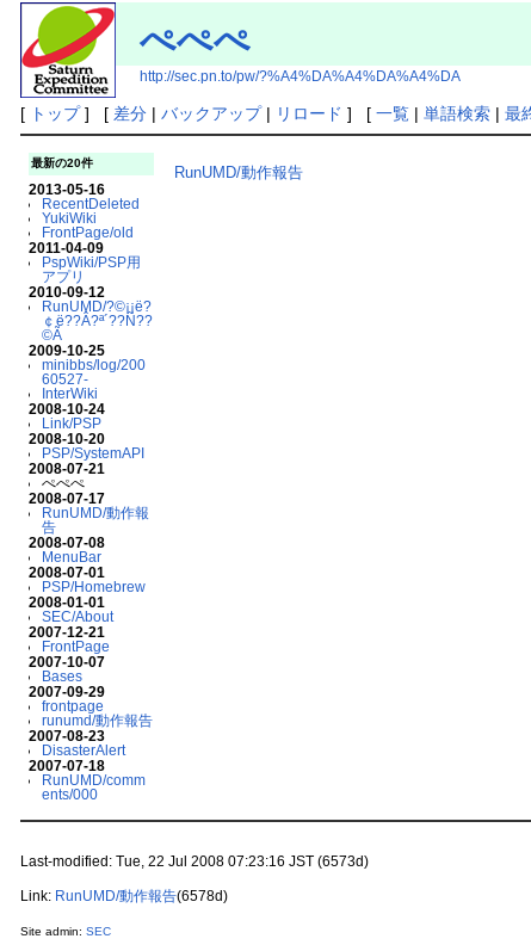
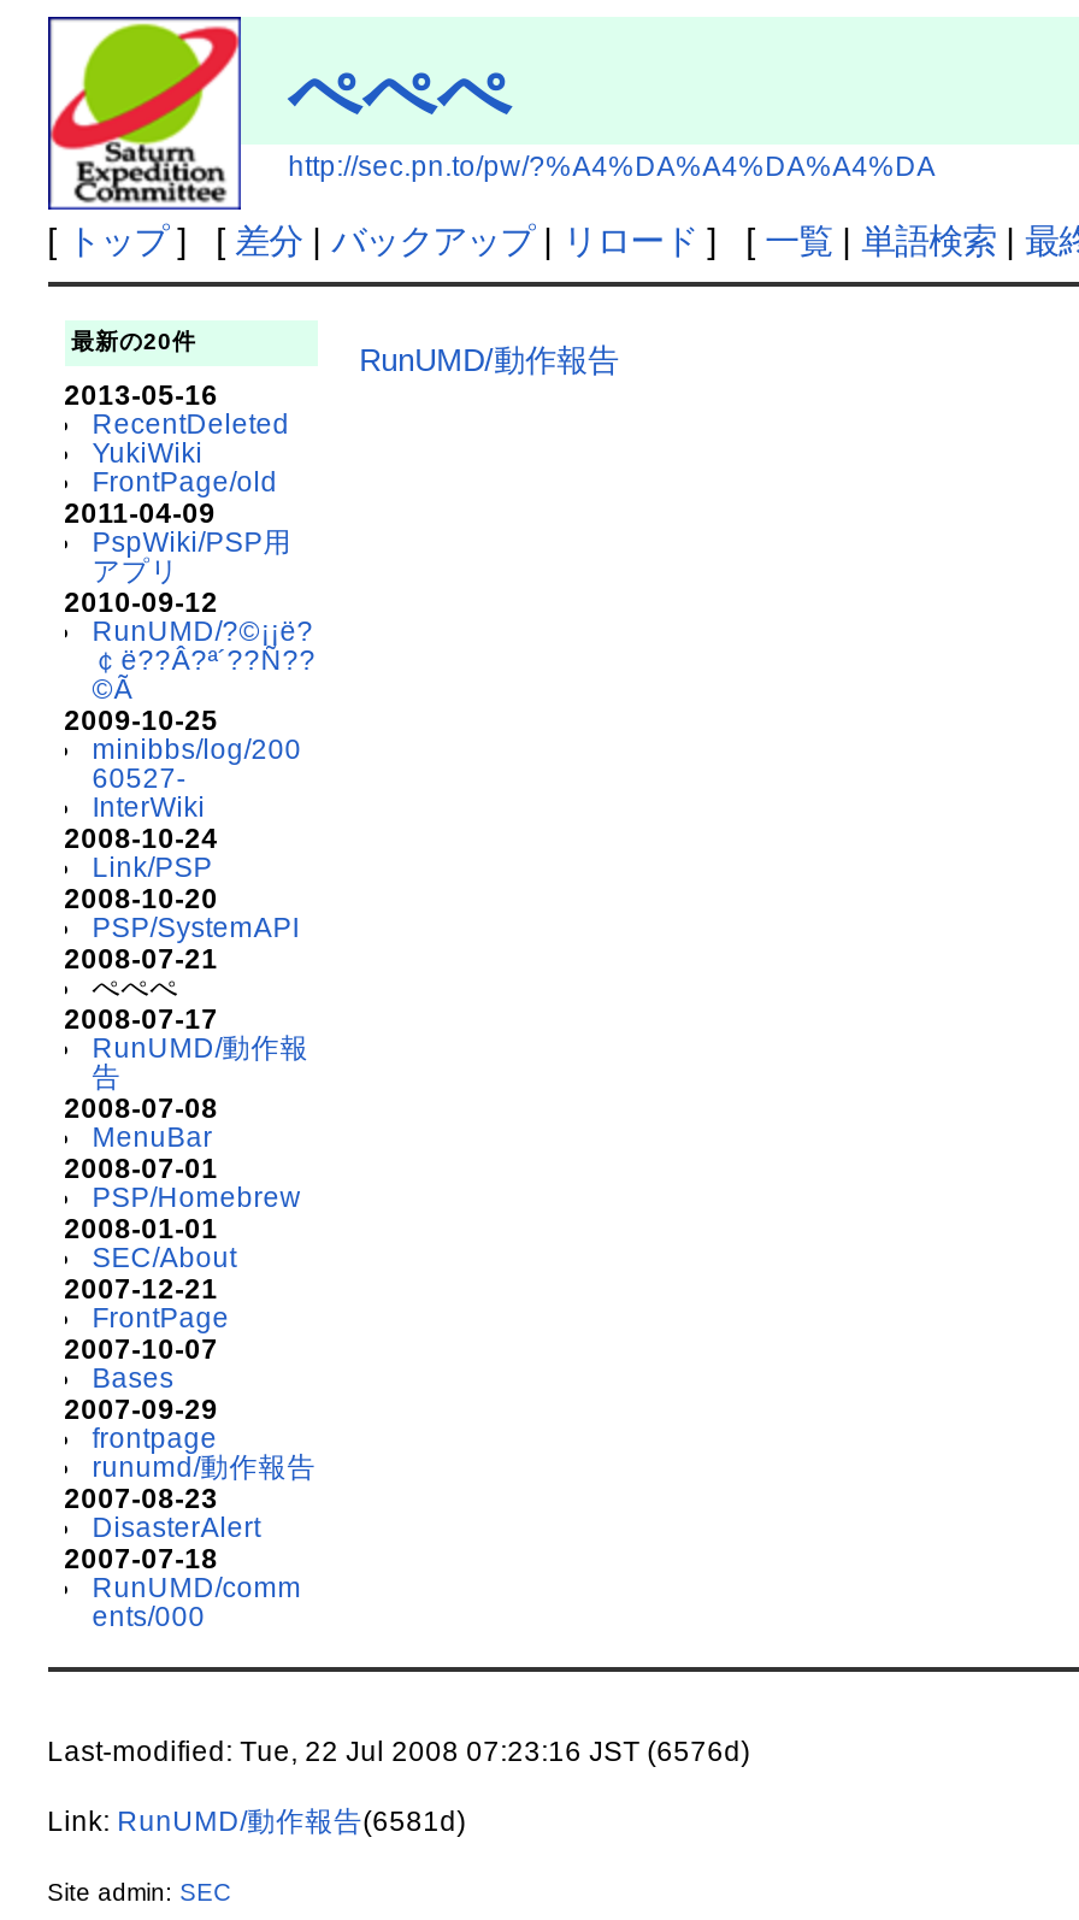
- Last-modified: Tue, 22 Jul 2008 07:23:16 JST (6573d)
+ Last-modified: Tue, 22 Jul 2008 07:23:16 JST (6576d)

- Link: RunUMD/動作報告(6578d)
+ Link: RunUMD/動作報告(6581d)
